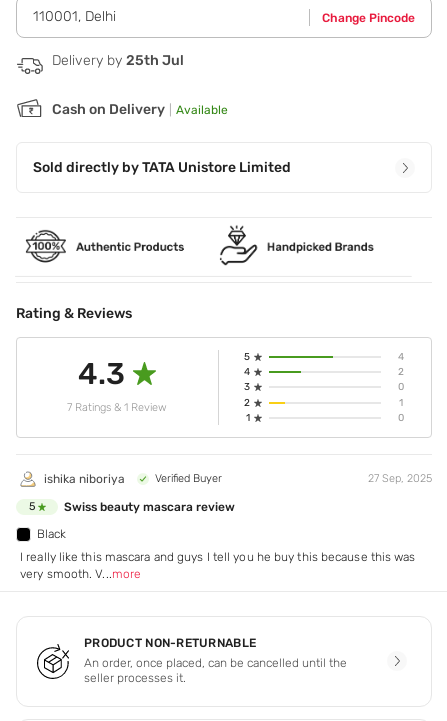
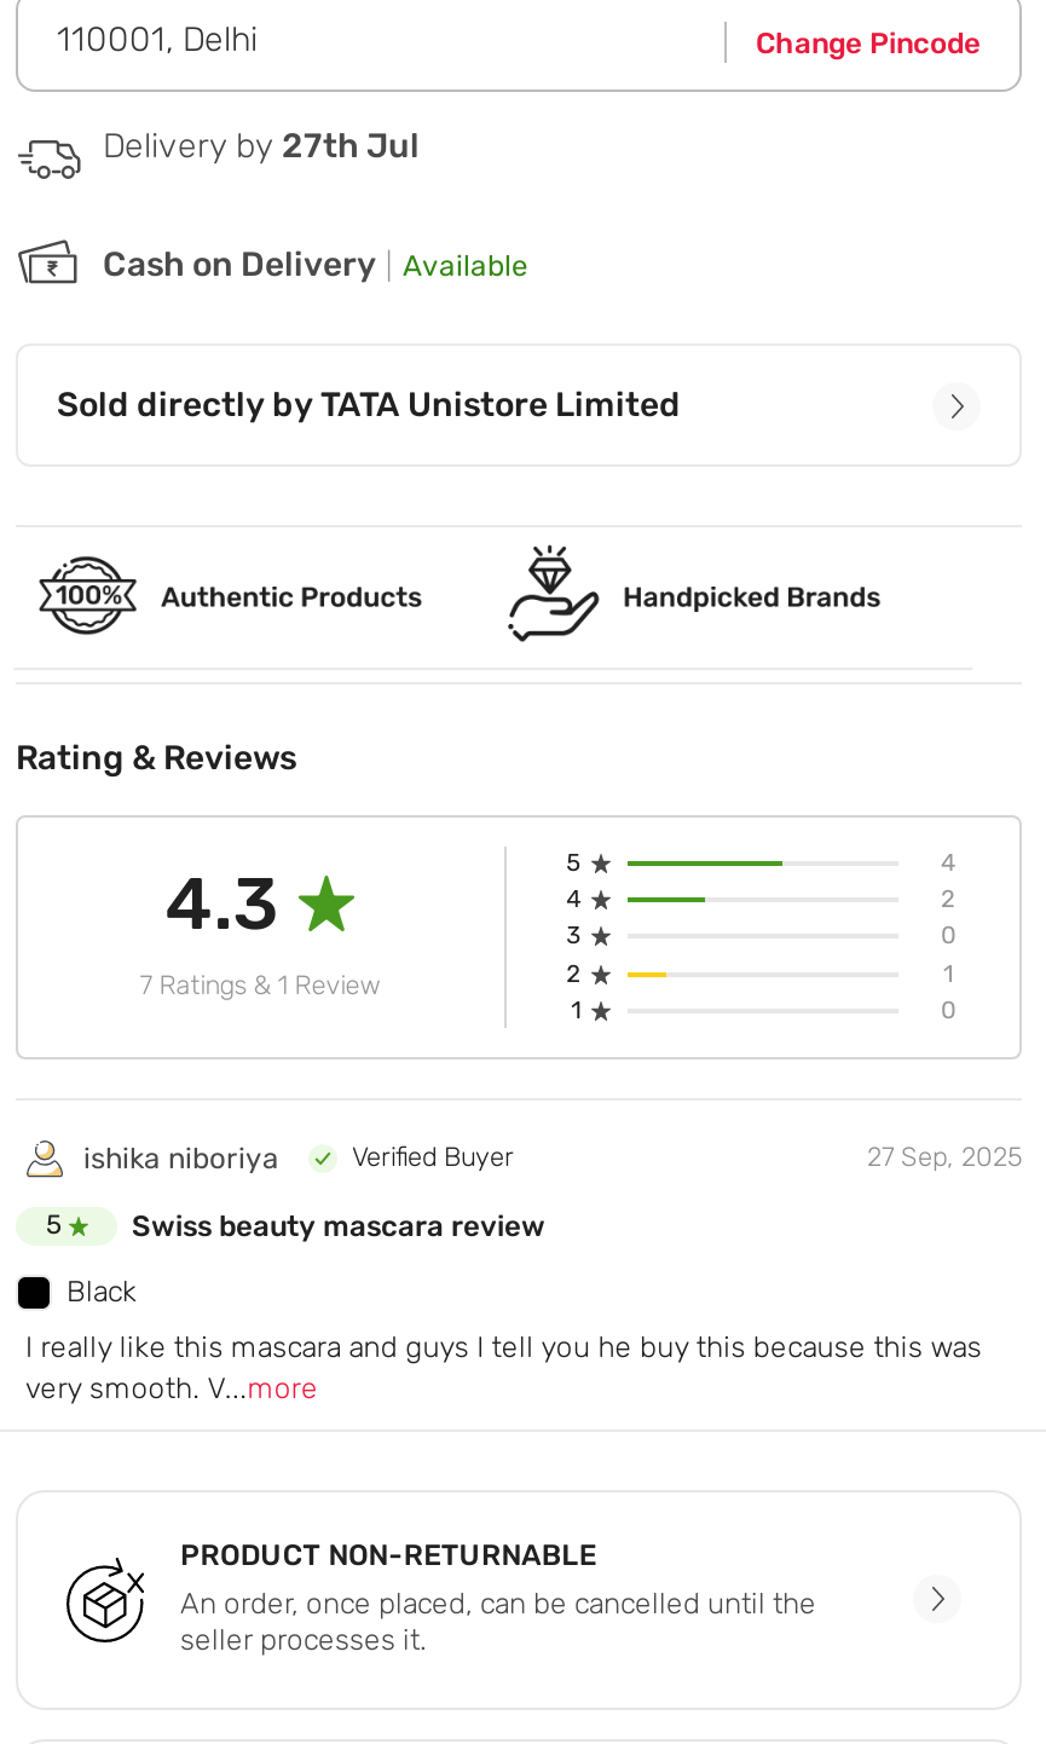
- Delivery by 25th Jul
+ Delivery by 27th Jul
